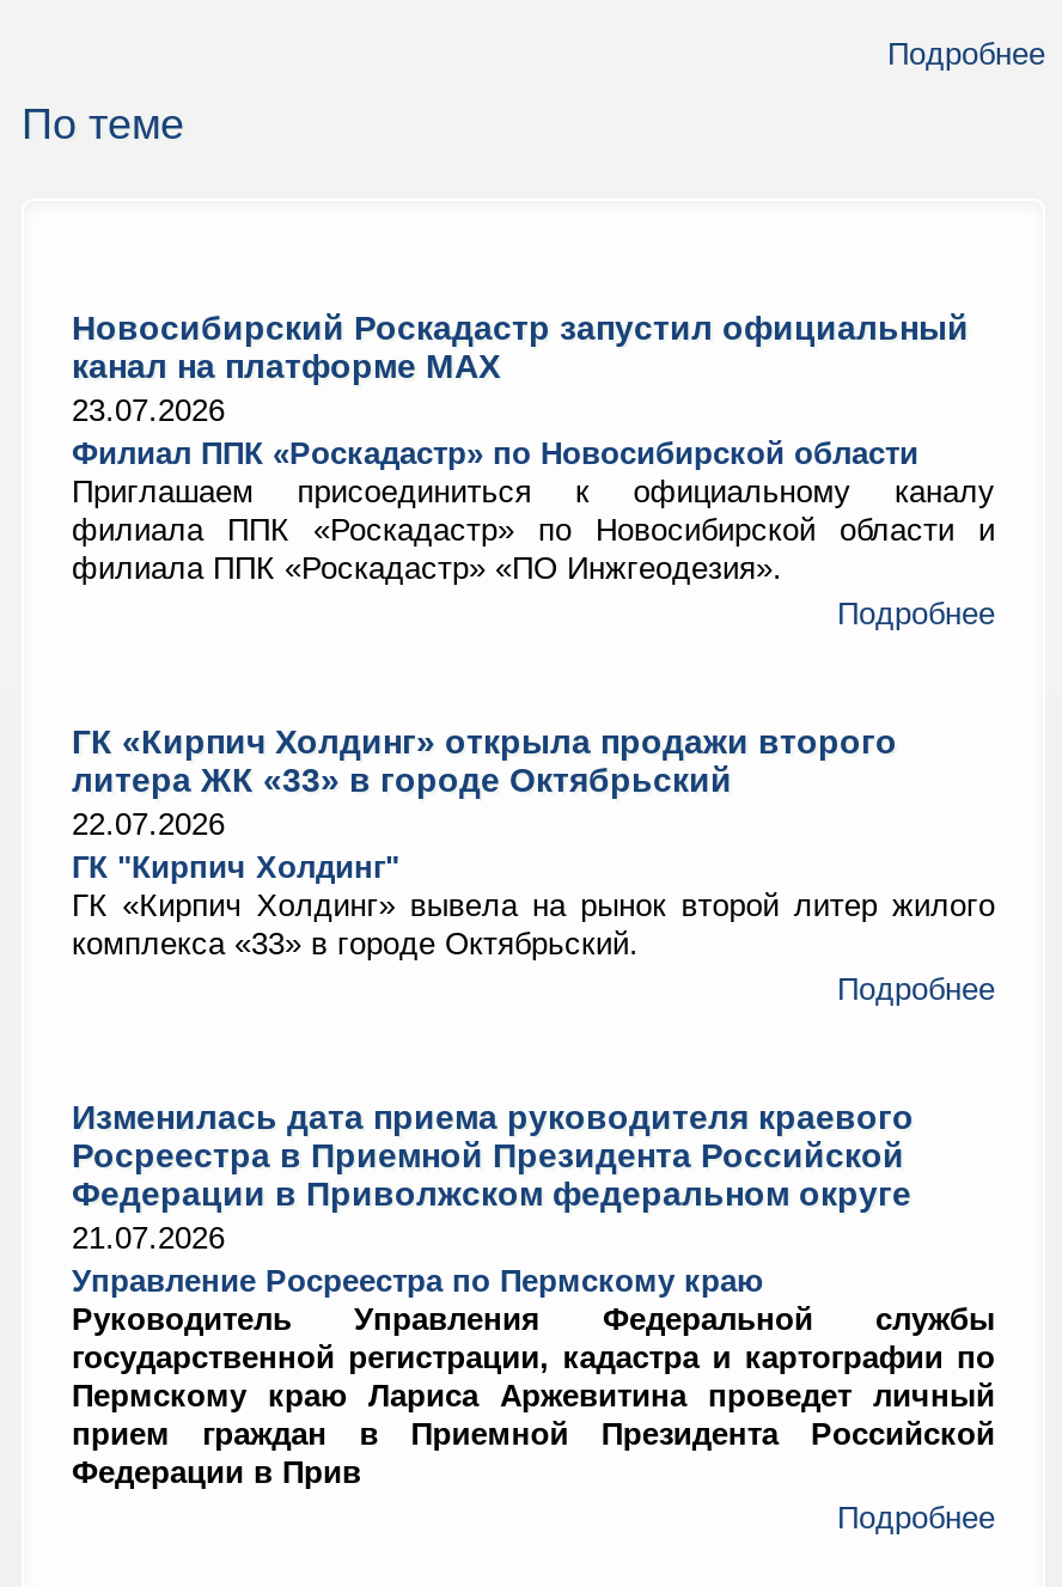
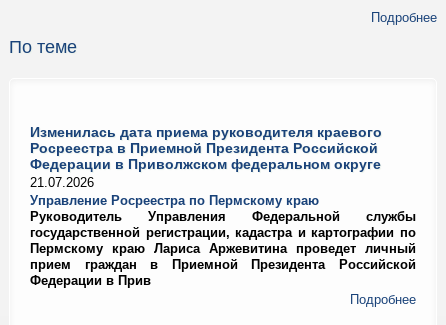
- Новосибирский Роскадастр запустил официальный
- канал на платформе МАХ
- 23.07.2026
- Филиал ППК «Роскадастр» по Новосибирской области
- Приглашаем присоединиться к официальному каналу
- филиала ППК «Роскадастр» по Новосибирской области и
- филиала ППК «Роскадастр» «ПО Инжгеодезия».
- Подробнее
- ГК «Кирпич Холдинг» открыла продажи второго
- литера ЖК «33» в городе Октябрьский
- 22.07.2026
- ГК "Кирпич Холдинг"
- ГК «Кирпич Холдинг» вывела на рынок второй литер жилого
- комплекса «33» в городе Октябрьский.
- Подробнее
